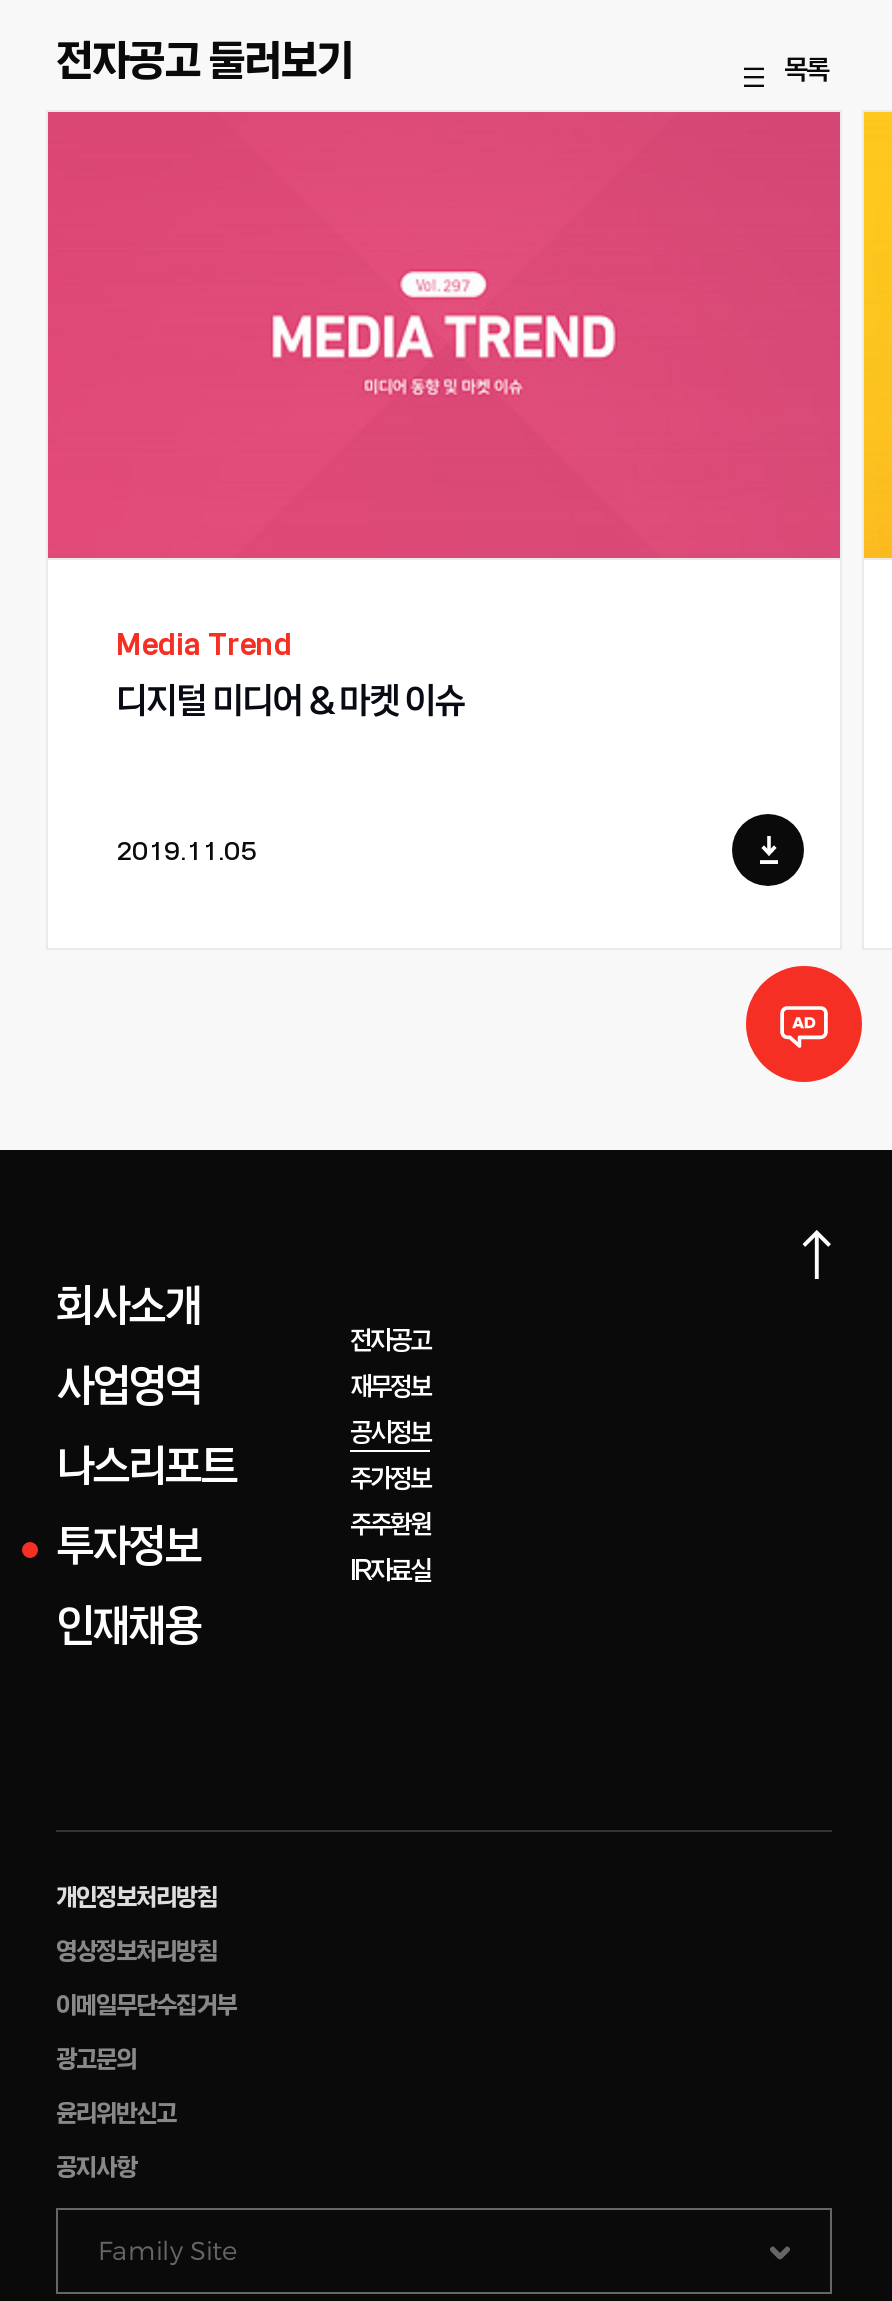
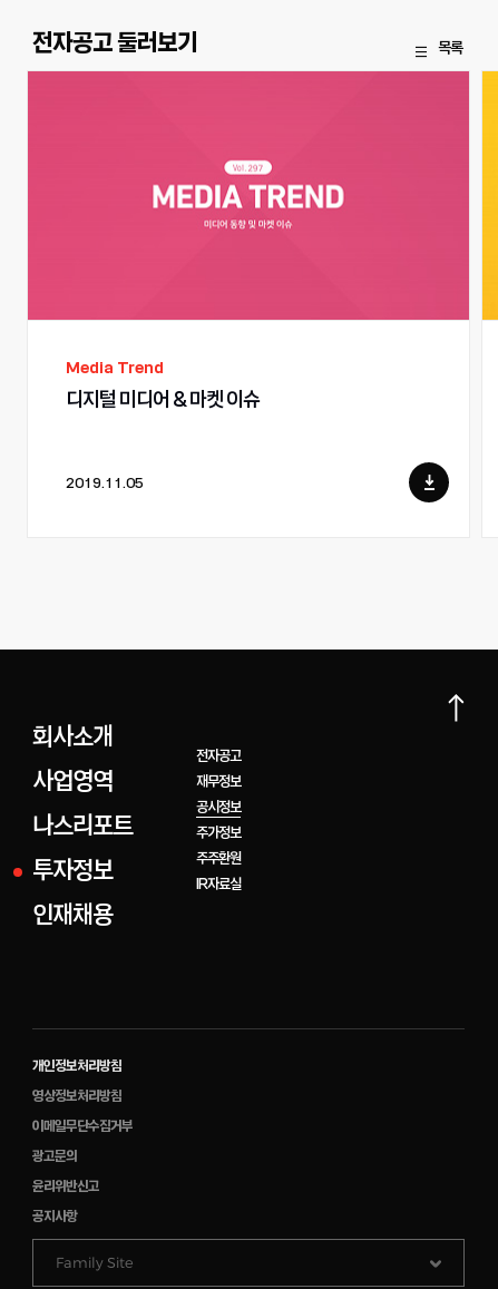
- [image]
